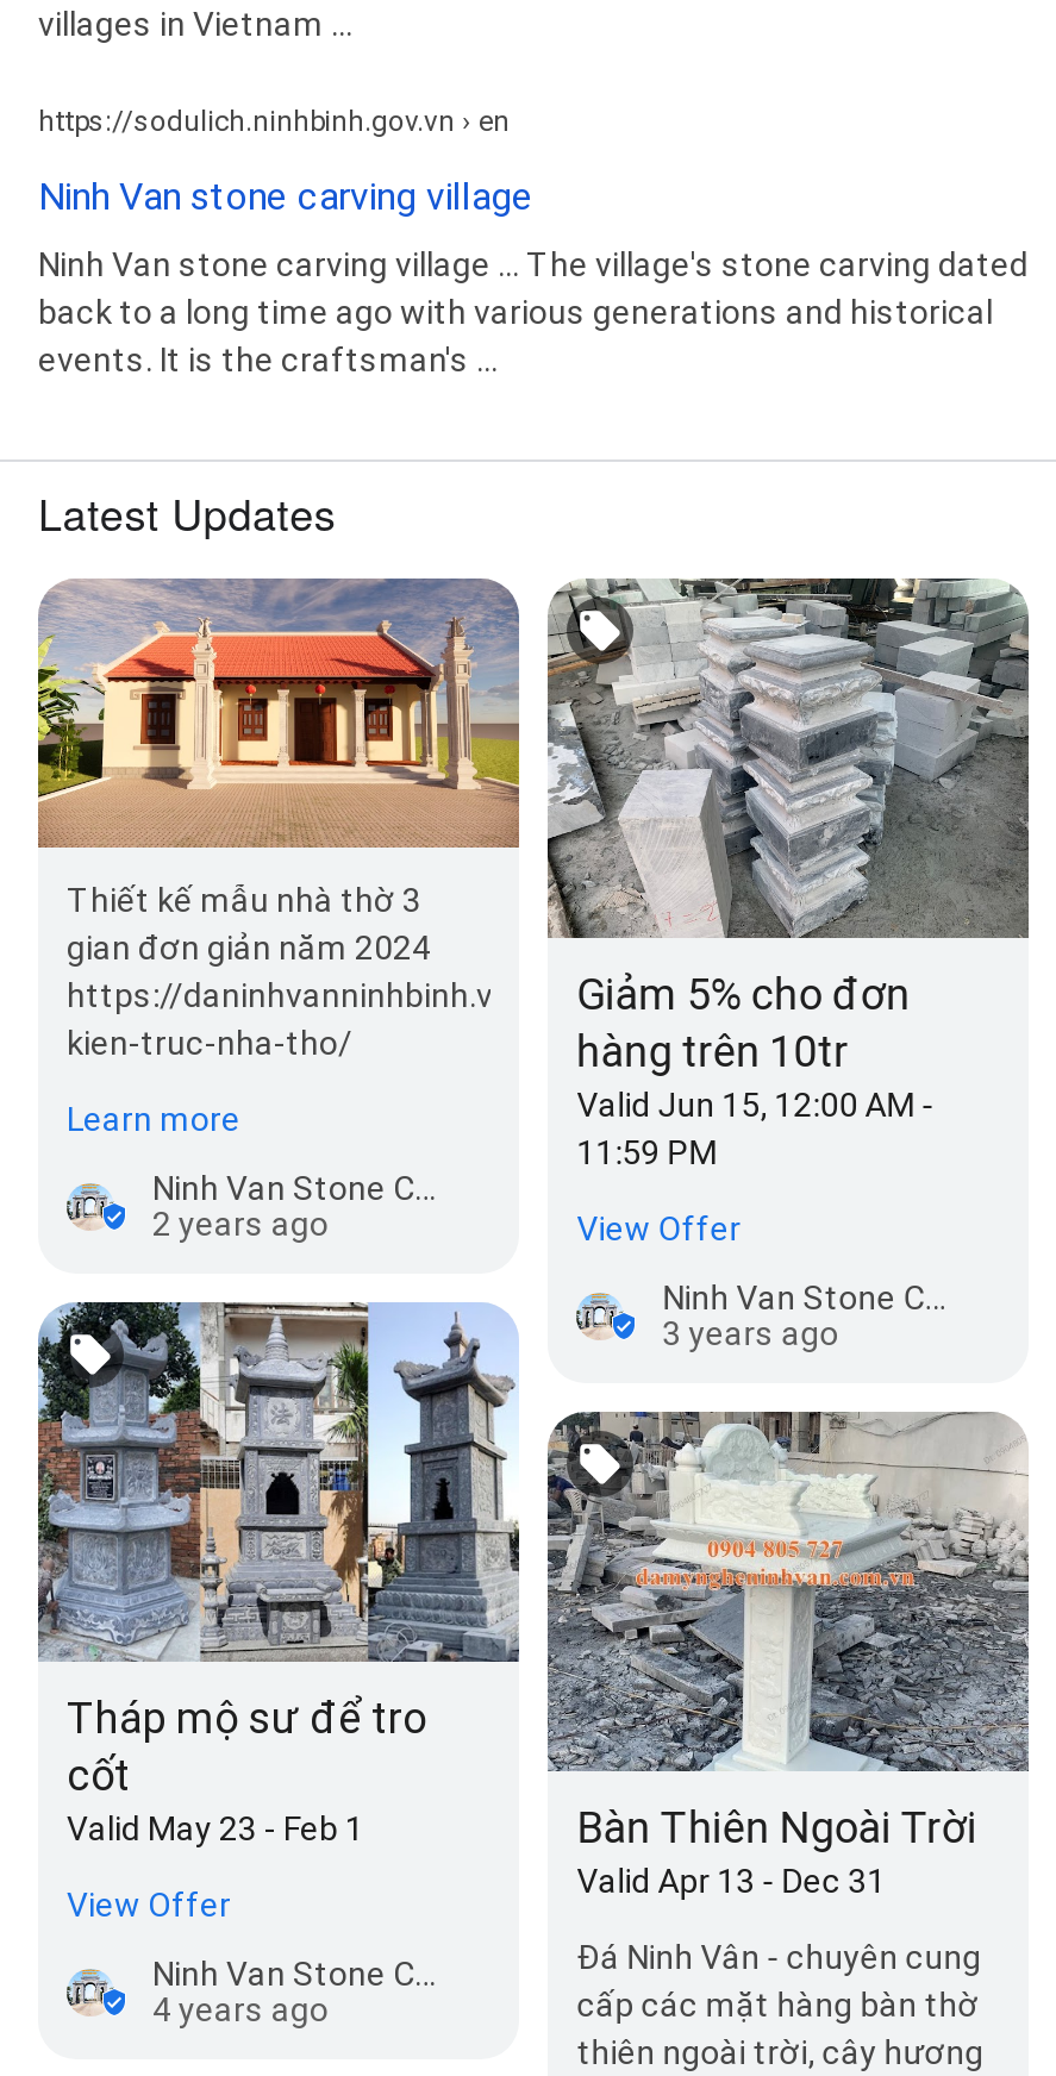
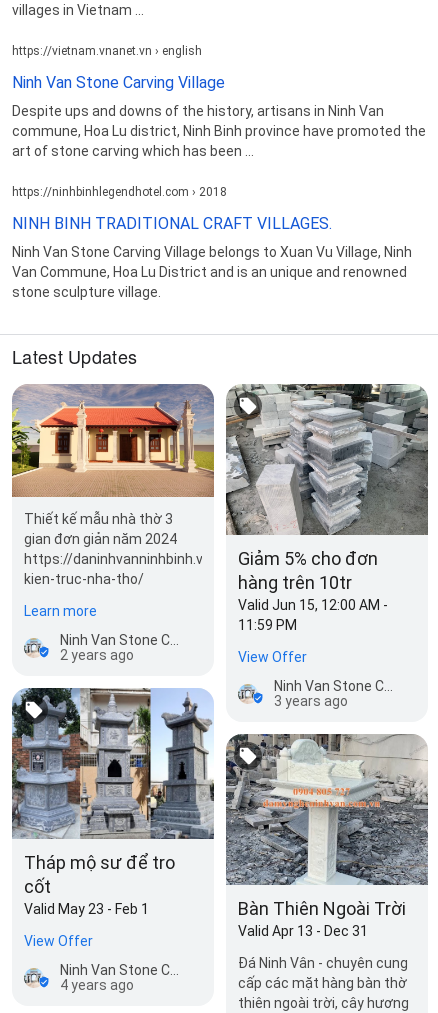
- https://sodulich.ninhbinh.gov.vn › en
- Ninh Van stone carving village
- Ninh Van stone carving village ... The village's stone carving dated
- back to a long time ago with various generations and historical
- events. It is the craftsman's ...
+ https://vietnam.vnanet.vn › english
+ Ninh Van Stone Carving Village
+ Despite ups and downs of the history, artisans in Ninh Van
+ commune, Hoa Lu district, Ninh Binh province have promoted the
+ art of stone carving which has been ...
+ https://ninhbinhlegendhotel.com › 2018
+ NINH BINH TRADITIONAL CRAFT VILLAGES.
+ Ninh Van Stone Carving Village belongs to Xuan Vu Village, Ninh
+ Van Commune, Hoa Lu District and is an unique and renowned
+ stone sculpture village.
